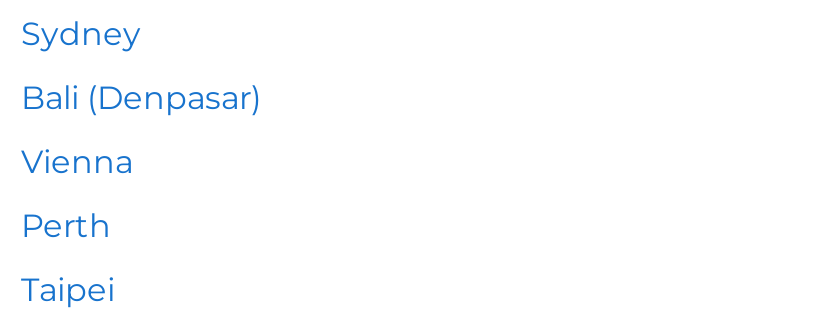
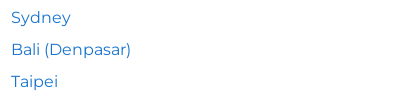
- Vienna
- Perth
